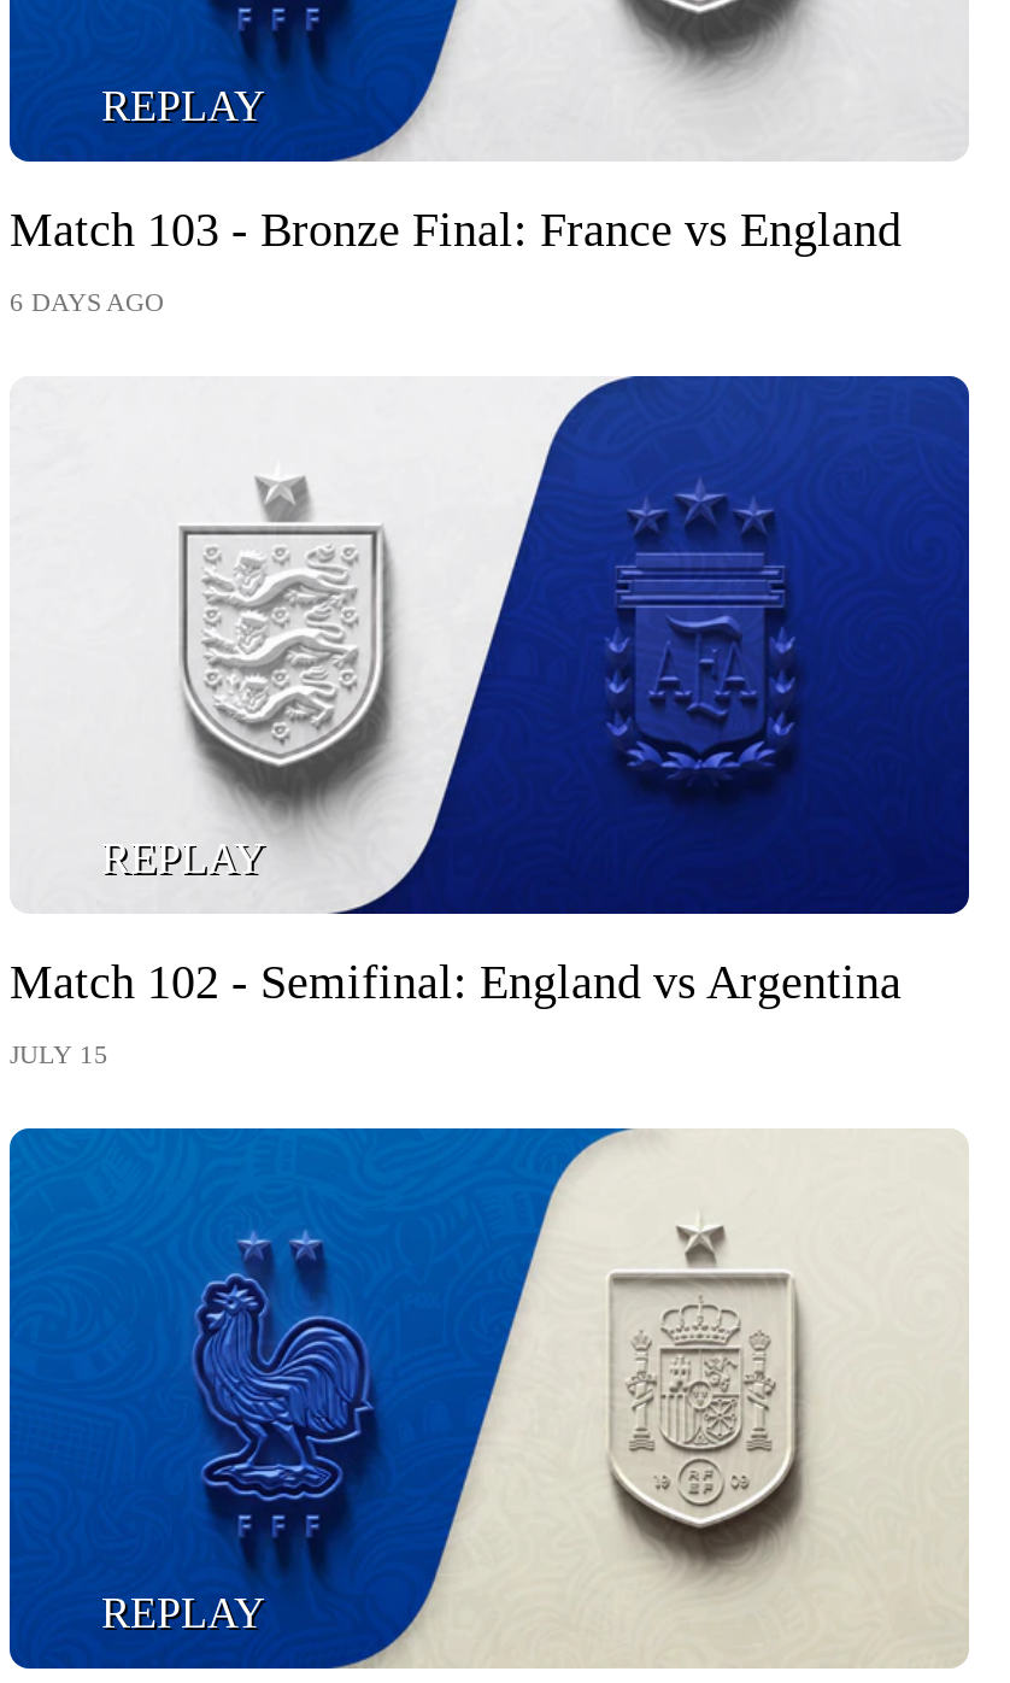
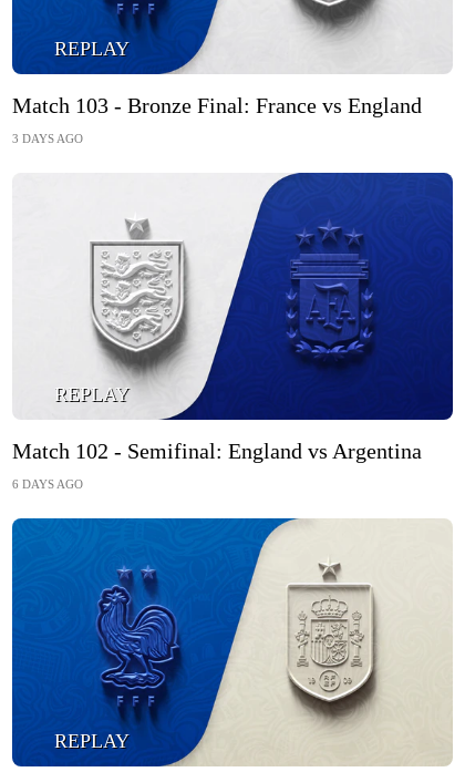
- 6 DAYS AGO
+ 3 DAYS AGO

- JULY 15
+ 6 DAYS AGO
